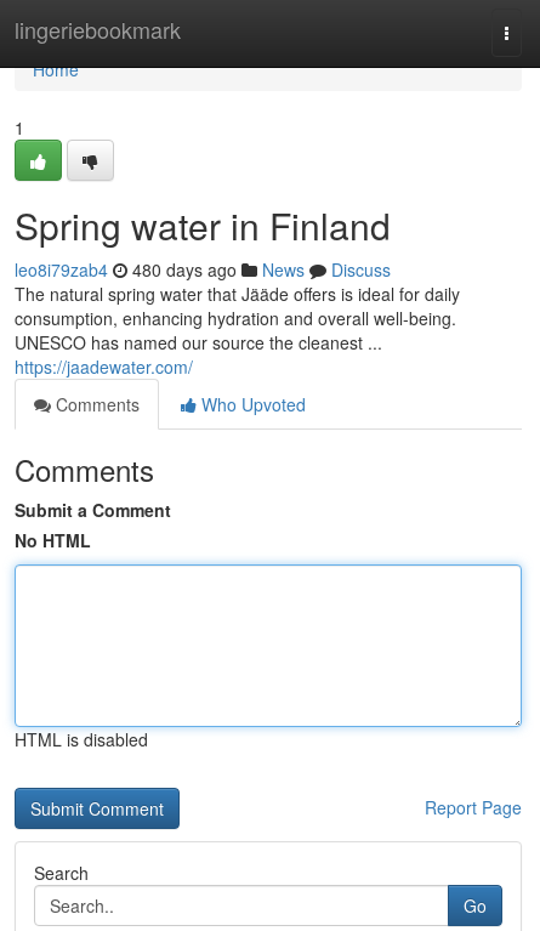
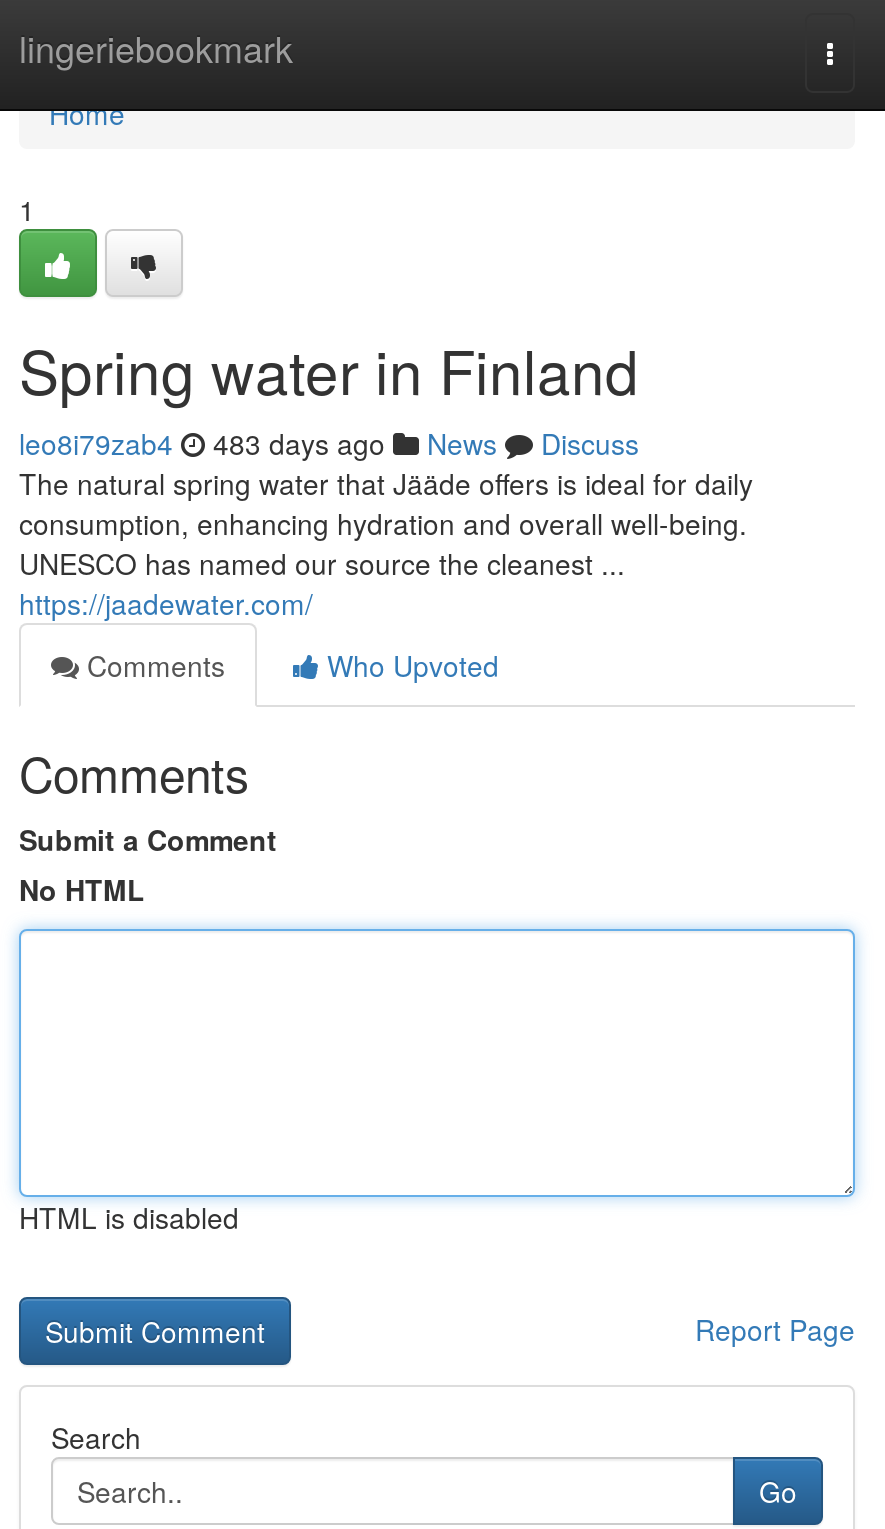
- leo8i79zab4 480 days ago News Discuss
+ leo8i79zab4 483 days ago News Discuss
